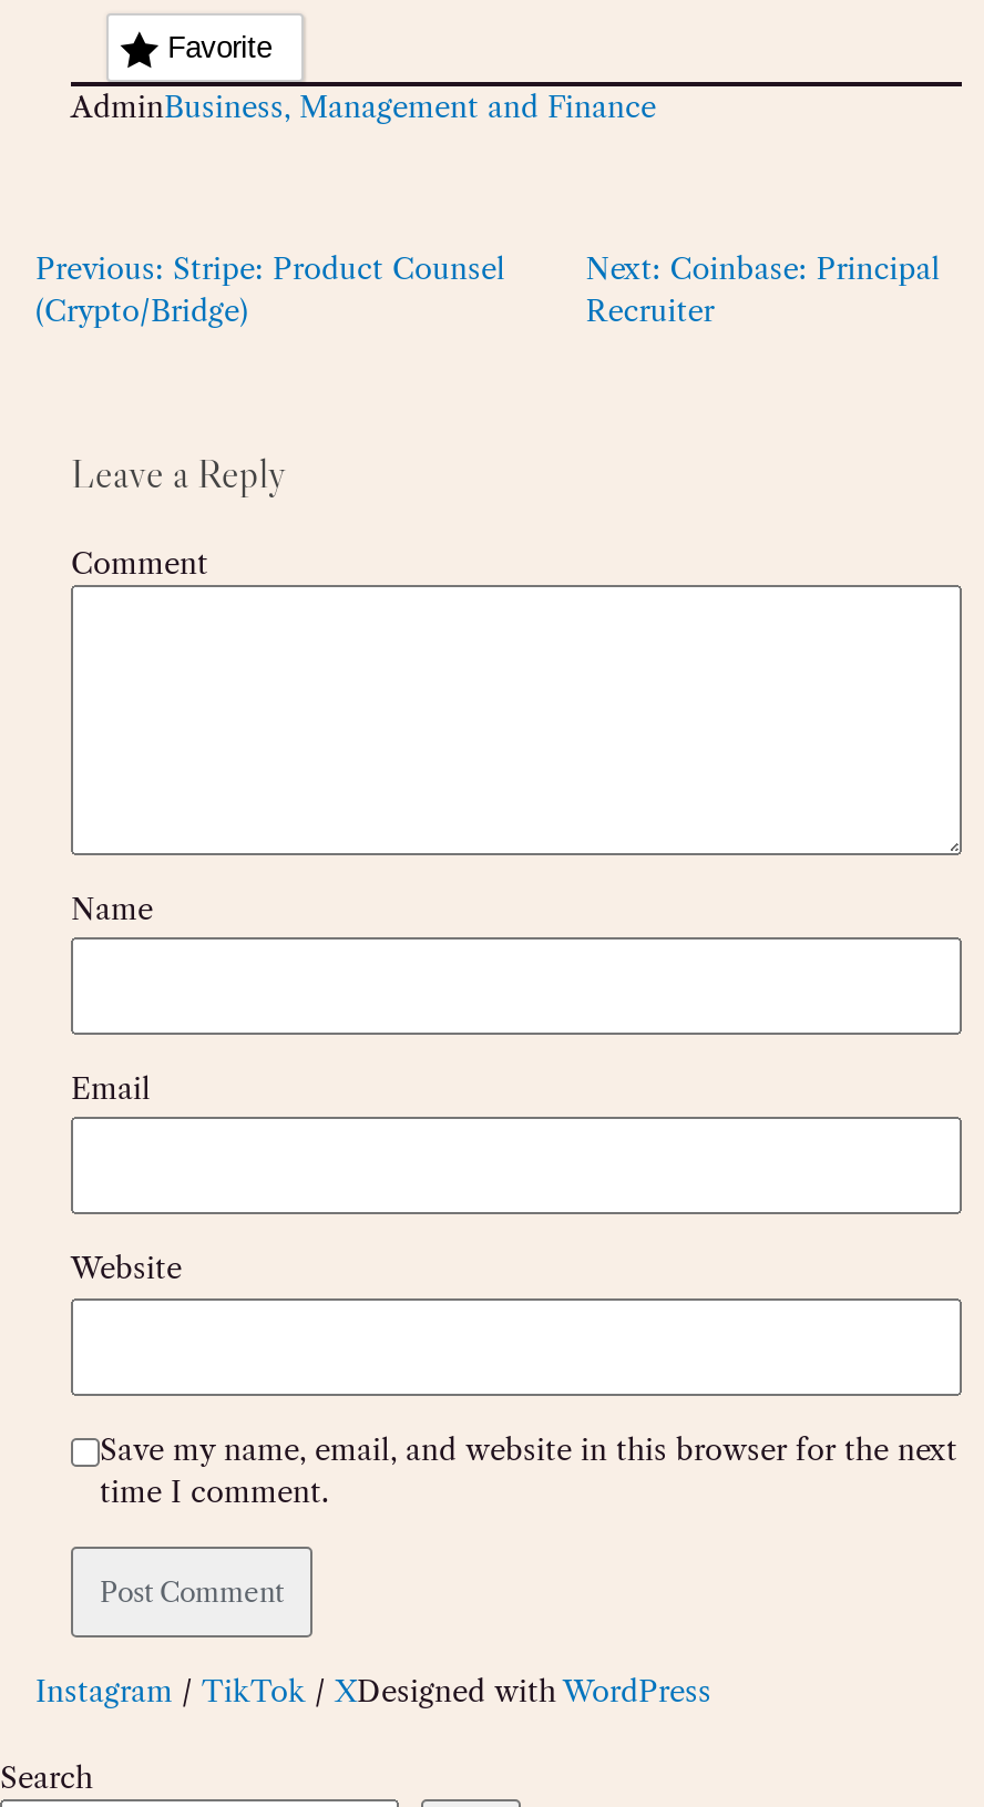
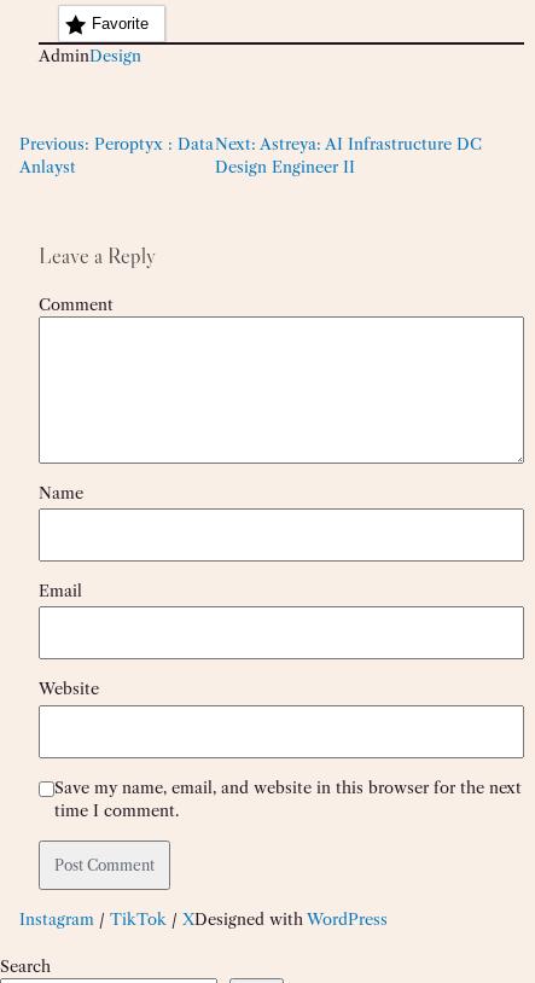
- AdminBusiness, Management and Finance
+ AdminDesign

- Previous: Stripe: Product Counsel
- (Crypto/Bridge)
+ Previous: Peroptyx : Data
+ Anlayst

- Next: Coinbase: Principal
- Recruiter
+ Next: Astreya: AI Infrastructure DC
+ Design Engineer II
